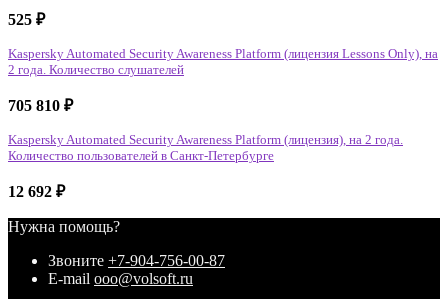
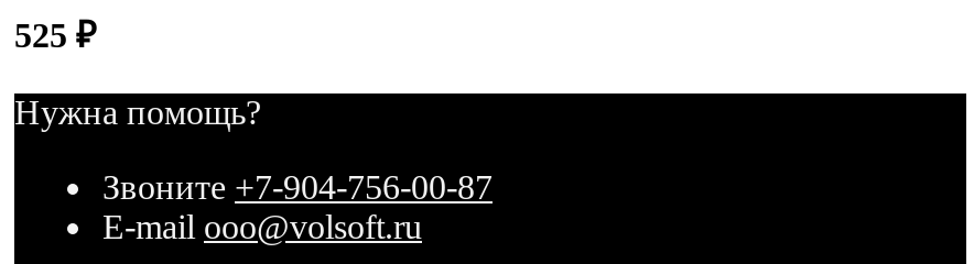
- Kaspersky Automated Security Awareness Platform (лицензия Lessons Only), на
- 2 года. Количество слушателей
- 705 810 ₽
- Kaspersky Automated Security Awareness Platform (лицензия), на 2 года.
- Количество пользователей в Санкт-Петербурге
- 12 692 ₽
